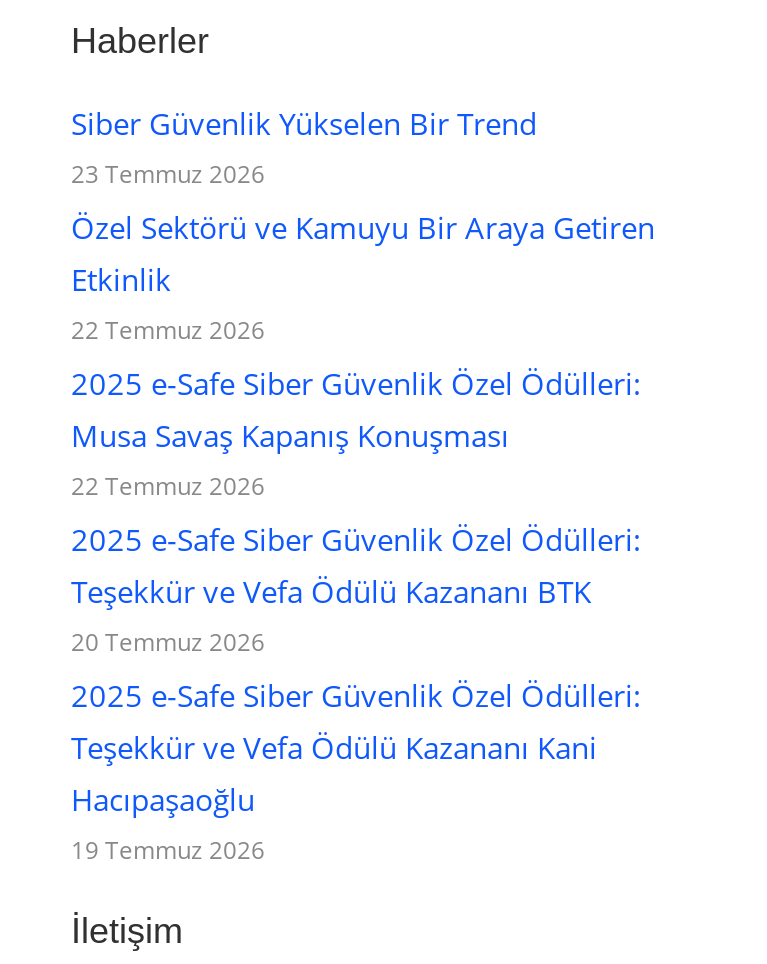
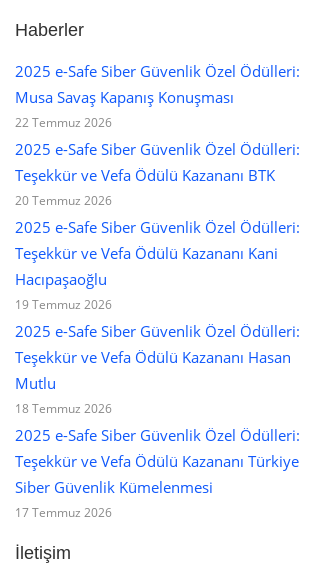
- Siber Güvenlik Yükselen Bir Trend
- 23 Temmuz 2026
- Özel Sektörü ve Kamuyu Bir Araya Getiren
- Etkinlik
- 22 Temmuz 2026

moved up: 2025 e-Safe Siber Güvenlik Özel Ödülleri: | Musa Savaş Kapanış Konuşması | 22 Temmuz 2026 | ... | Hacıpaşaoğlu | 19 Temmuz 2026

+ 2025 e-Safe Siber Güvenlik Özel Ödülleri:
+ Teşekkür ve Vefa Ödülü Kazananı Hasan
+ Mutlu
+ 18 Temmuz 2026
+ 2025 e-Safe Siber Güvenlik Özel Ödülleri:
+ Teşekkür ve Vefa Ödülü Kazananı Türkiye
+ Siber Güvenlik Kümelenmesi
+ 17 Temmuz 2026
